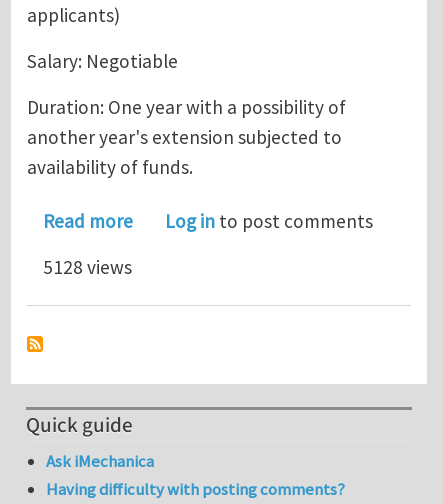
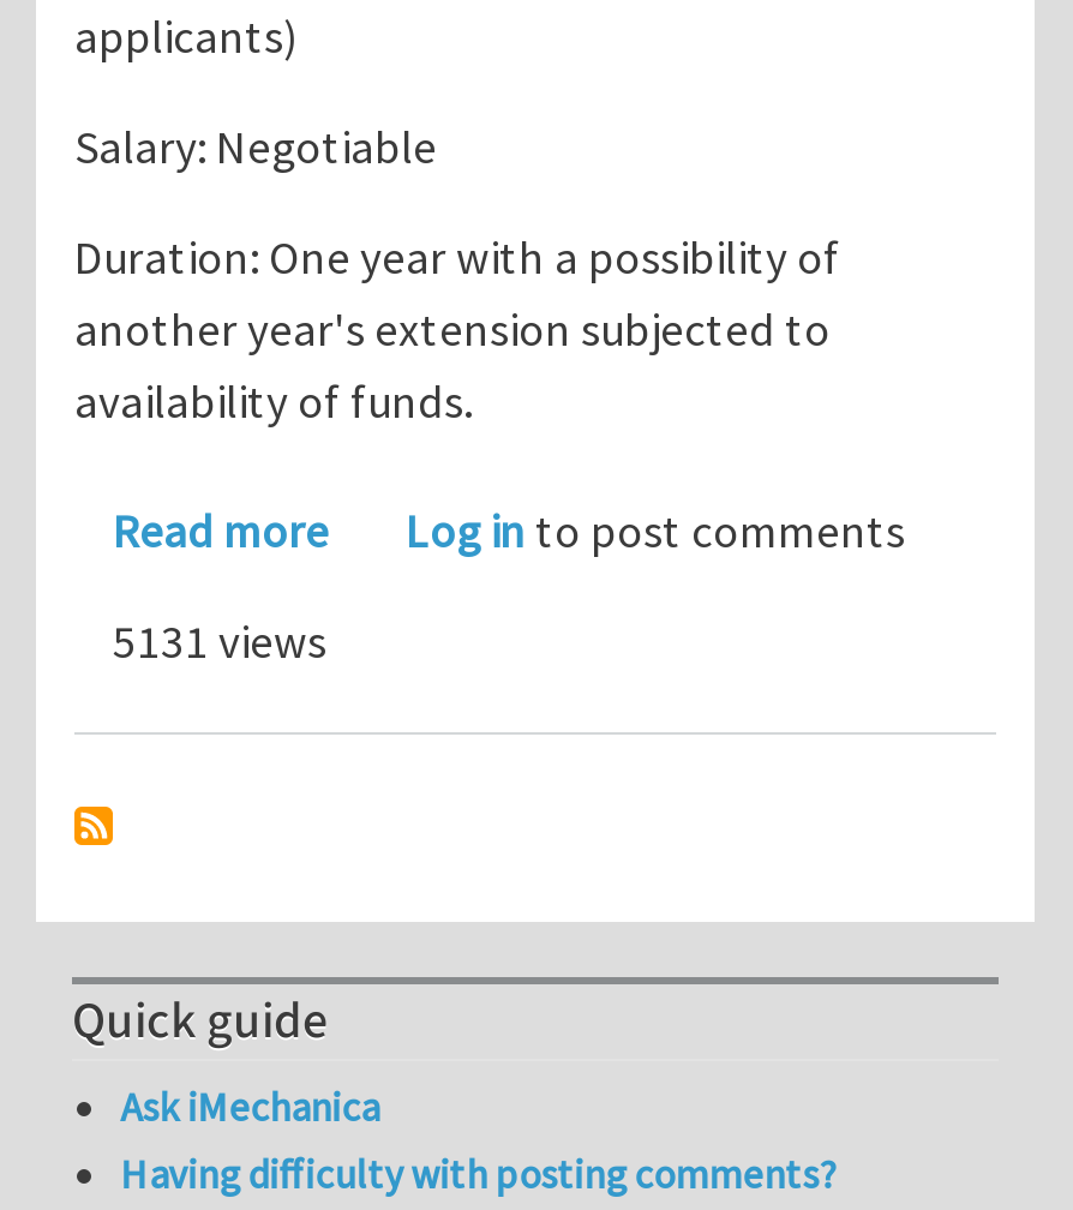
- 5128 views
+ 5131 views
